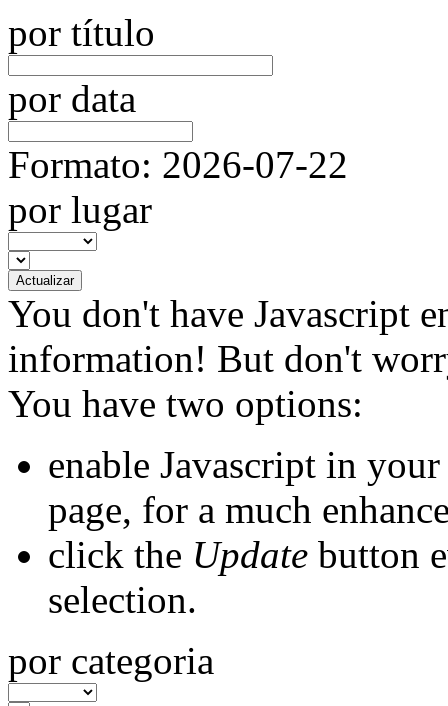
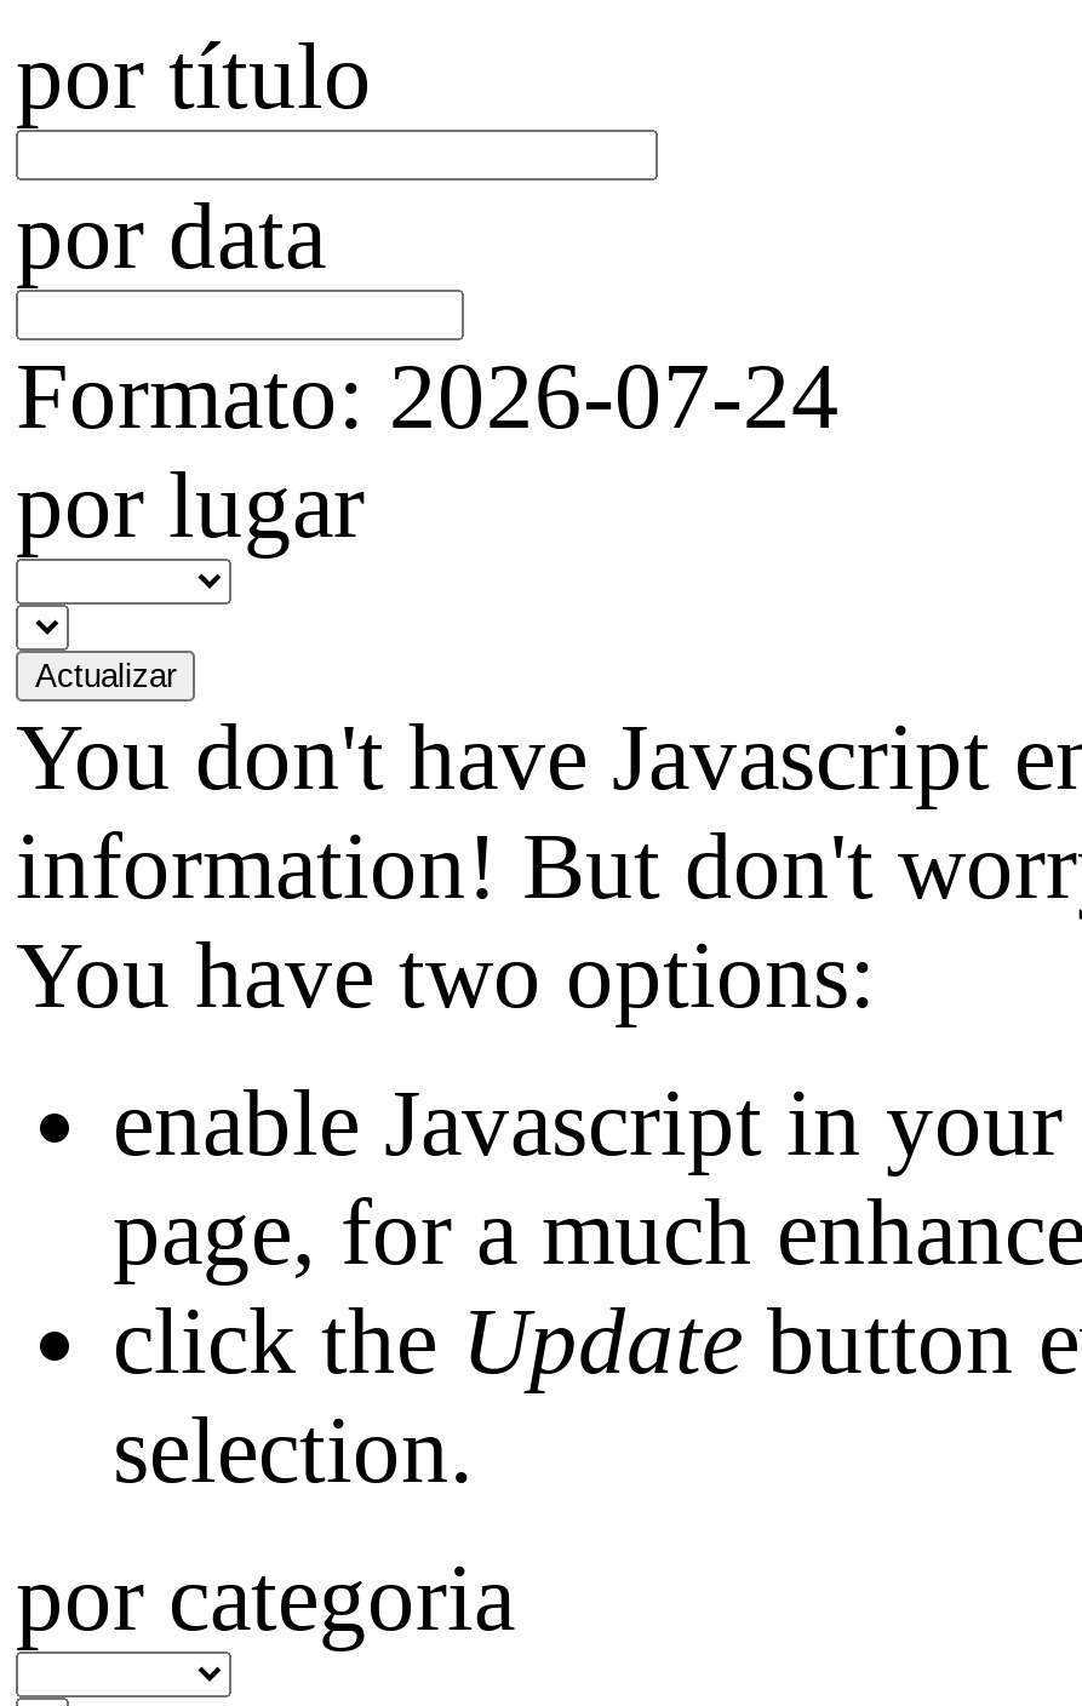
- Formato: 2026-07-22
+ Formato: 2026-07-24
